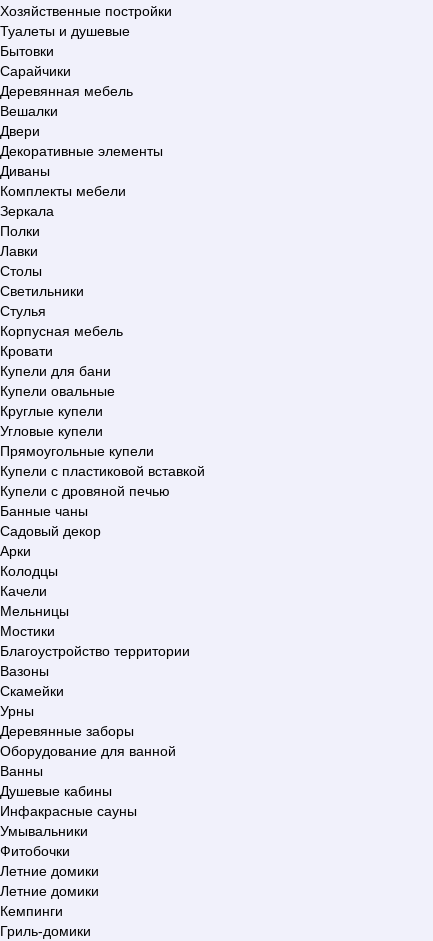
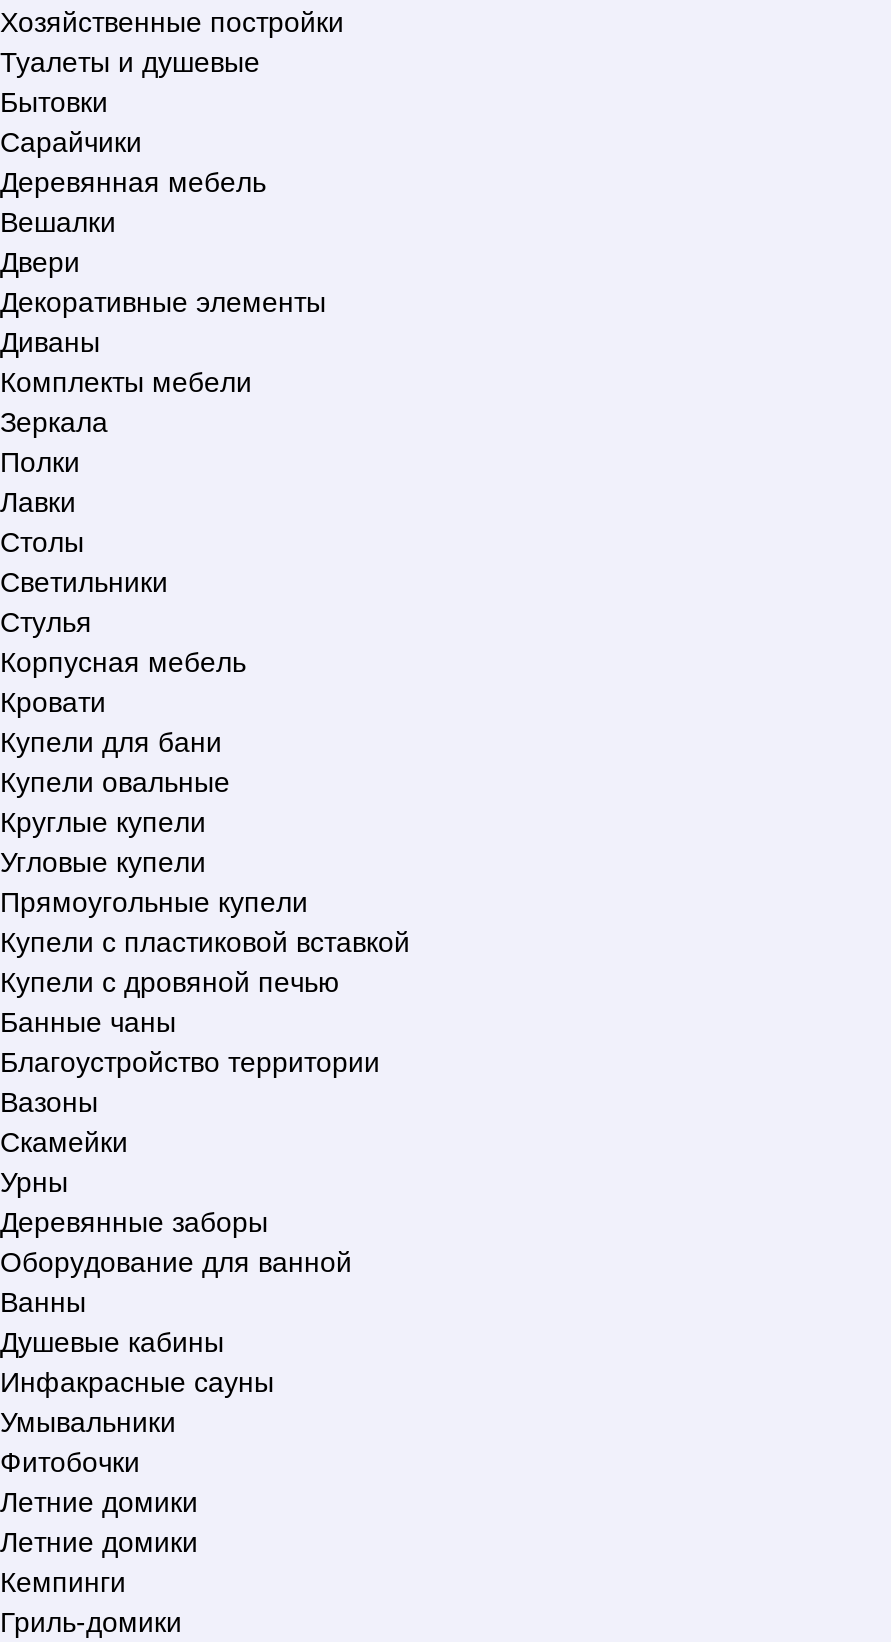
- Садовый декор
- Арки
- Колодцы
- Качели
- Мельницы
- Мостики
